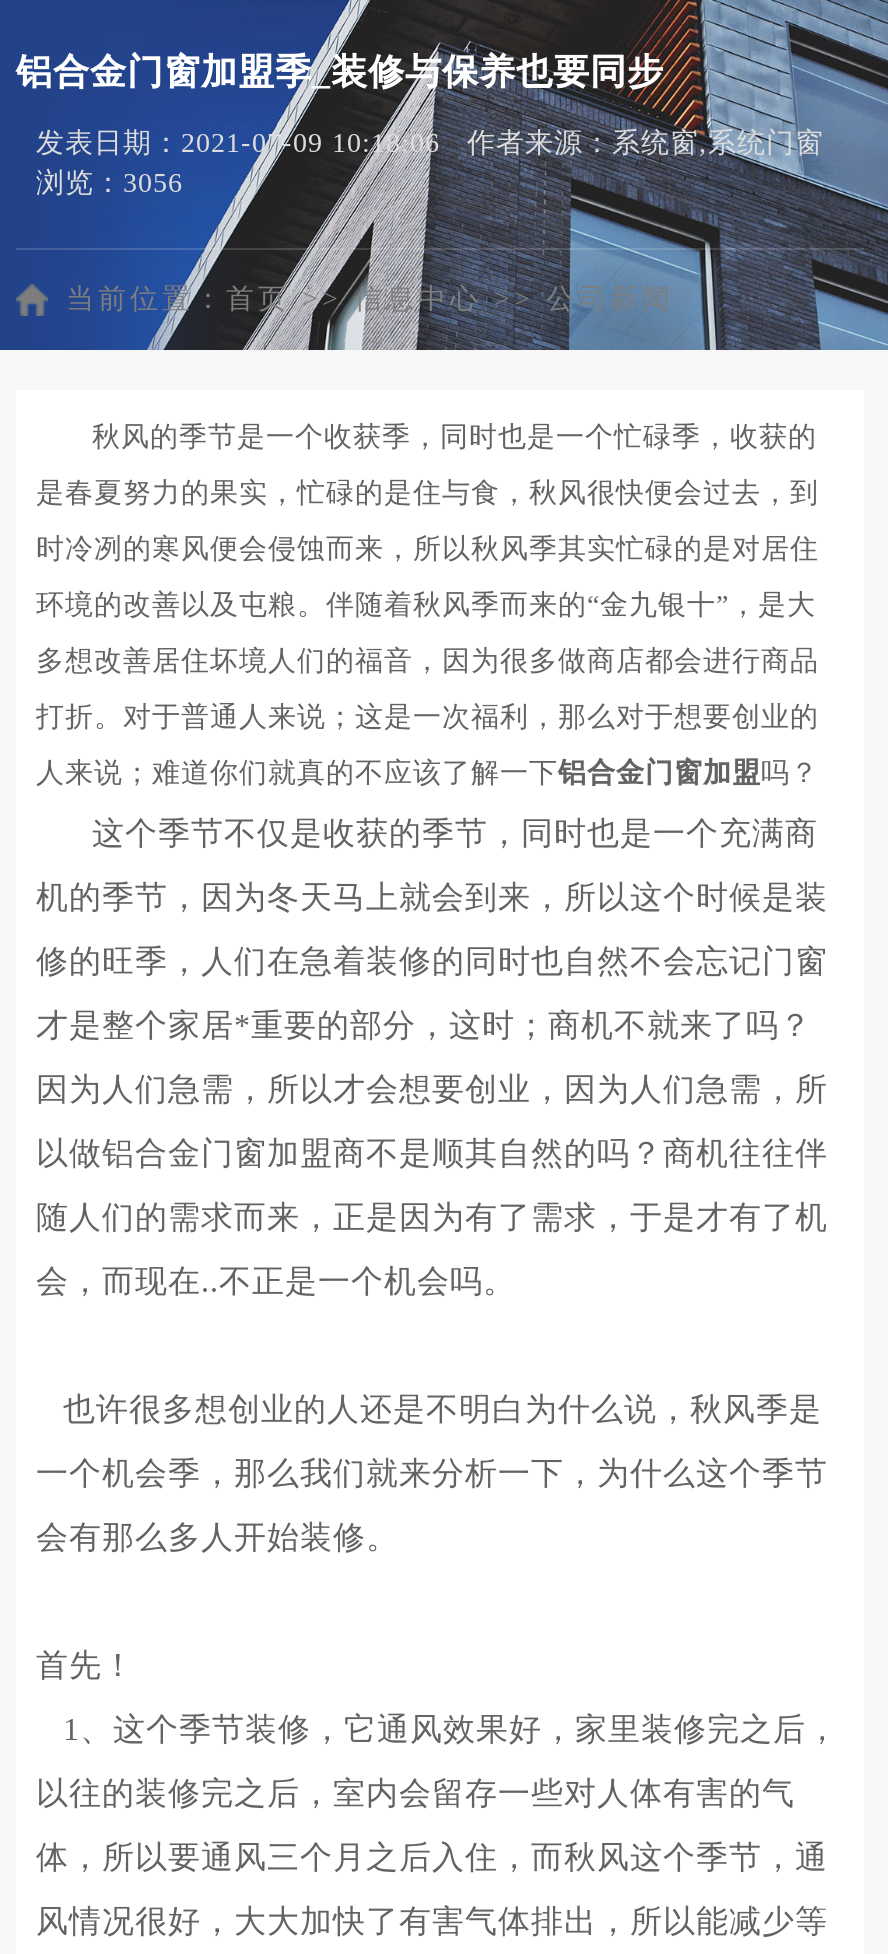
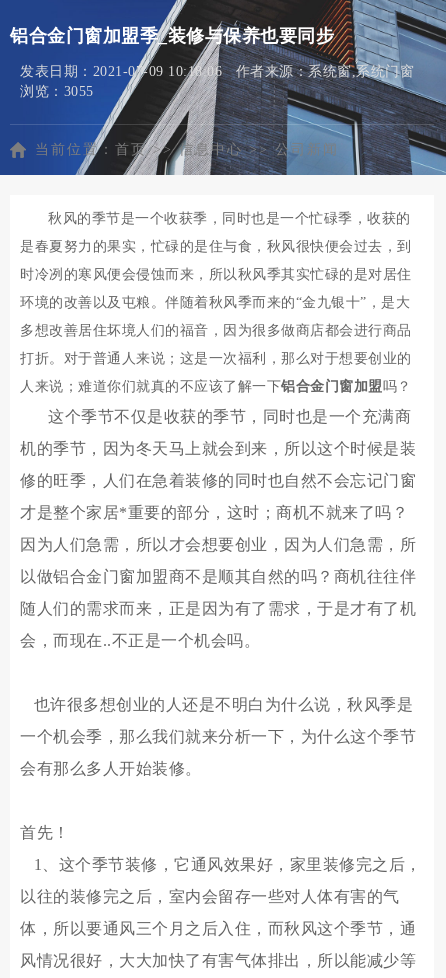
- 浏览：3056
+ 浏览：3055
